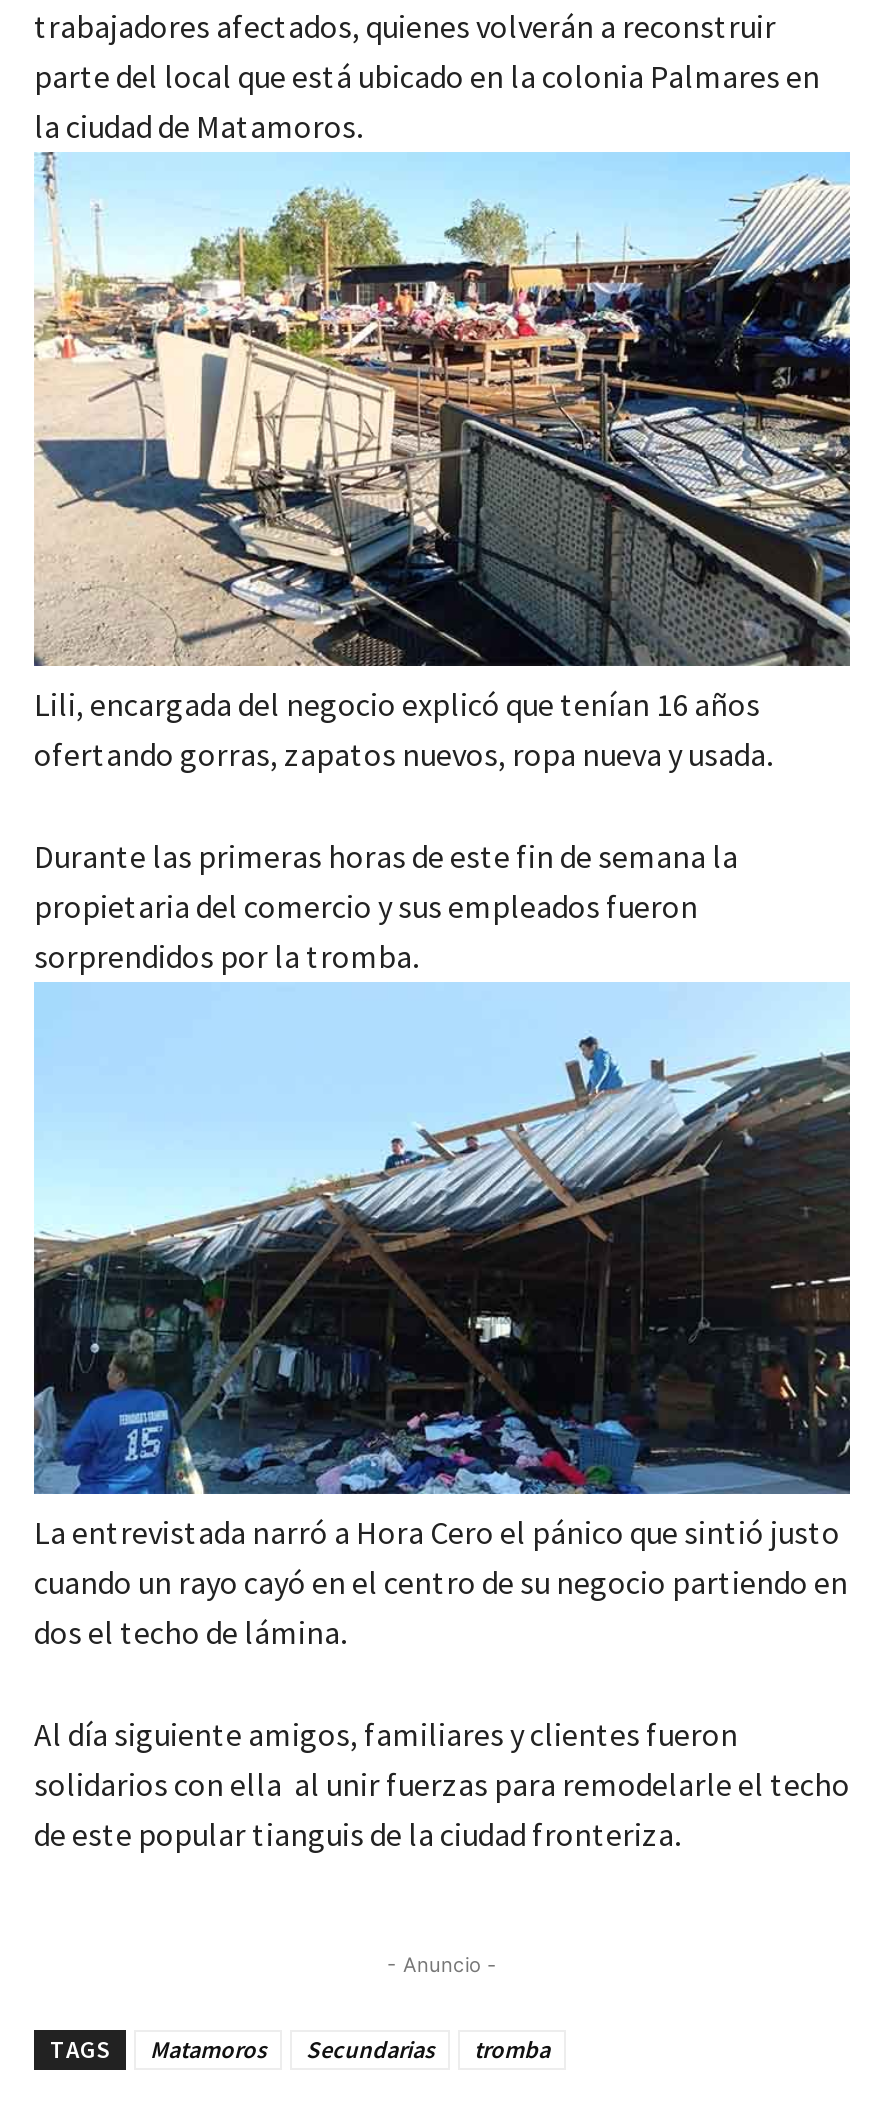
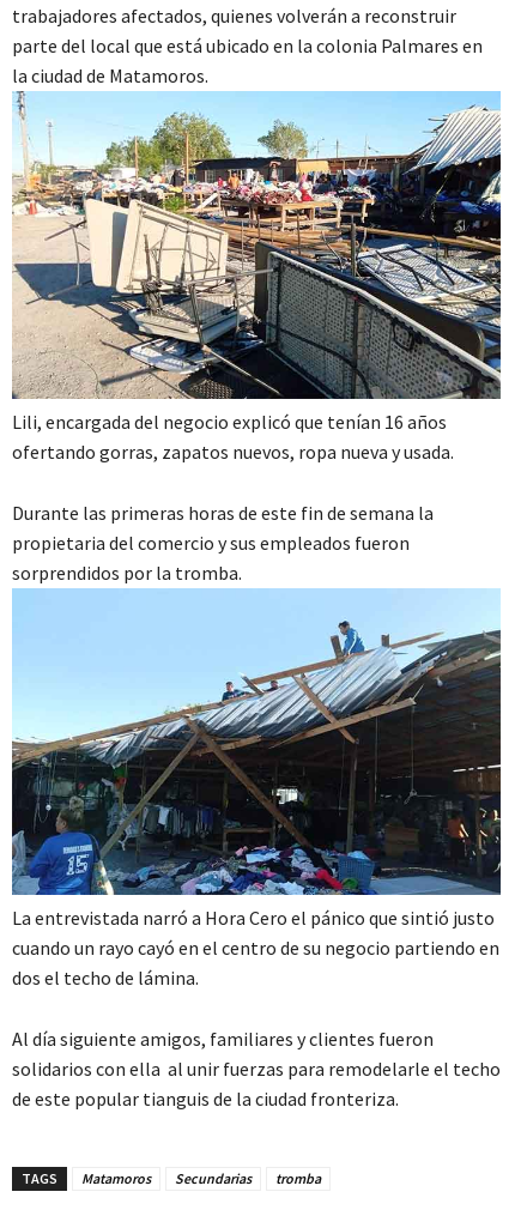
- - Anuncio -
